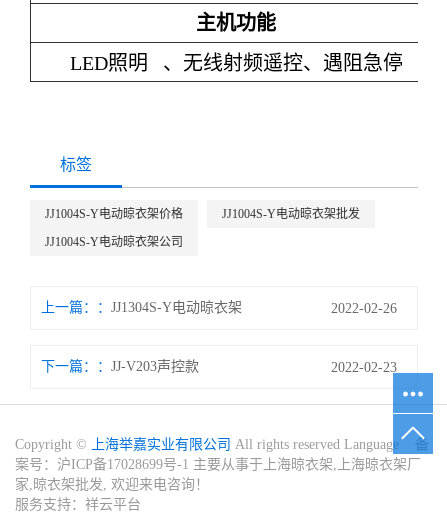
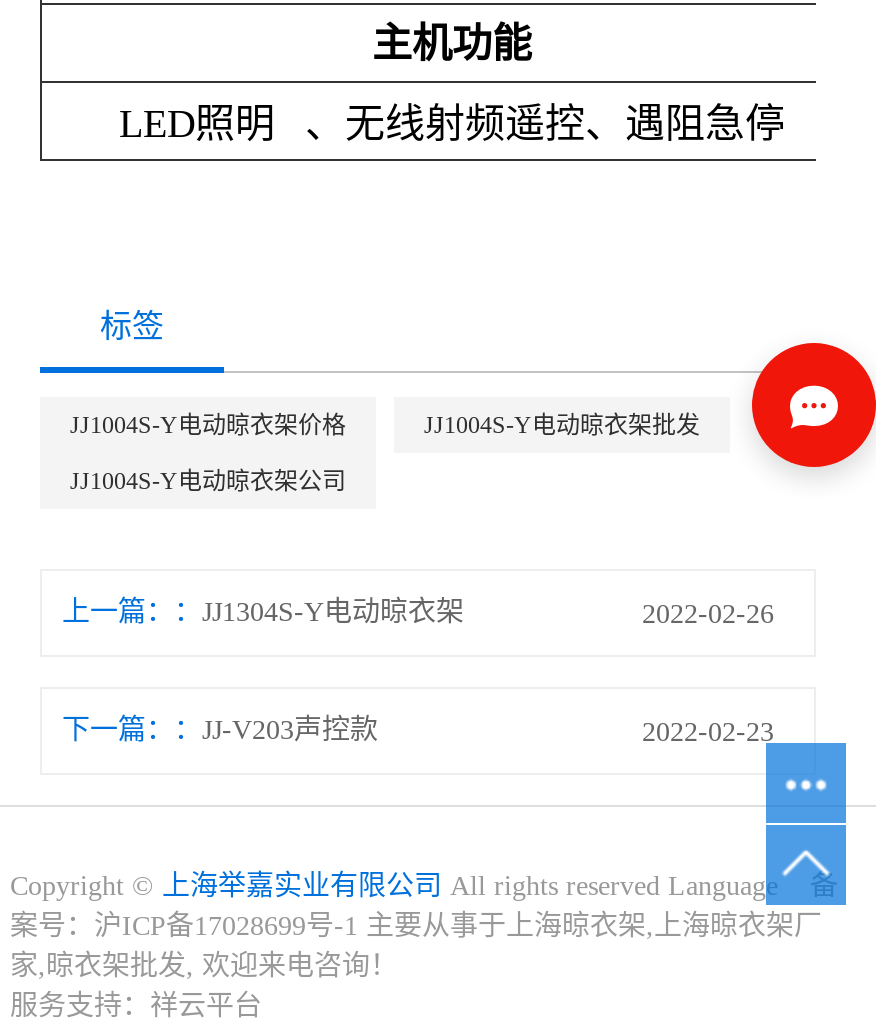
+ [image]
